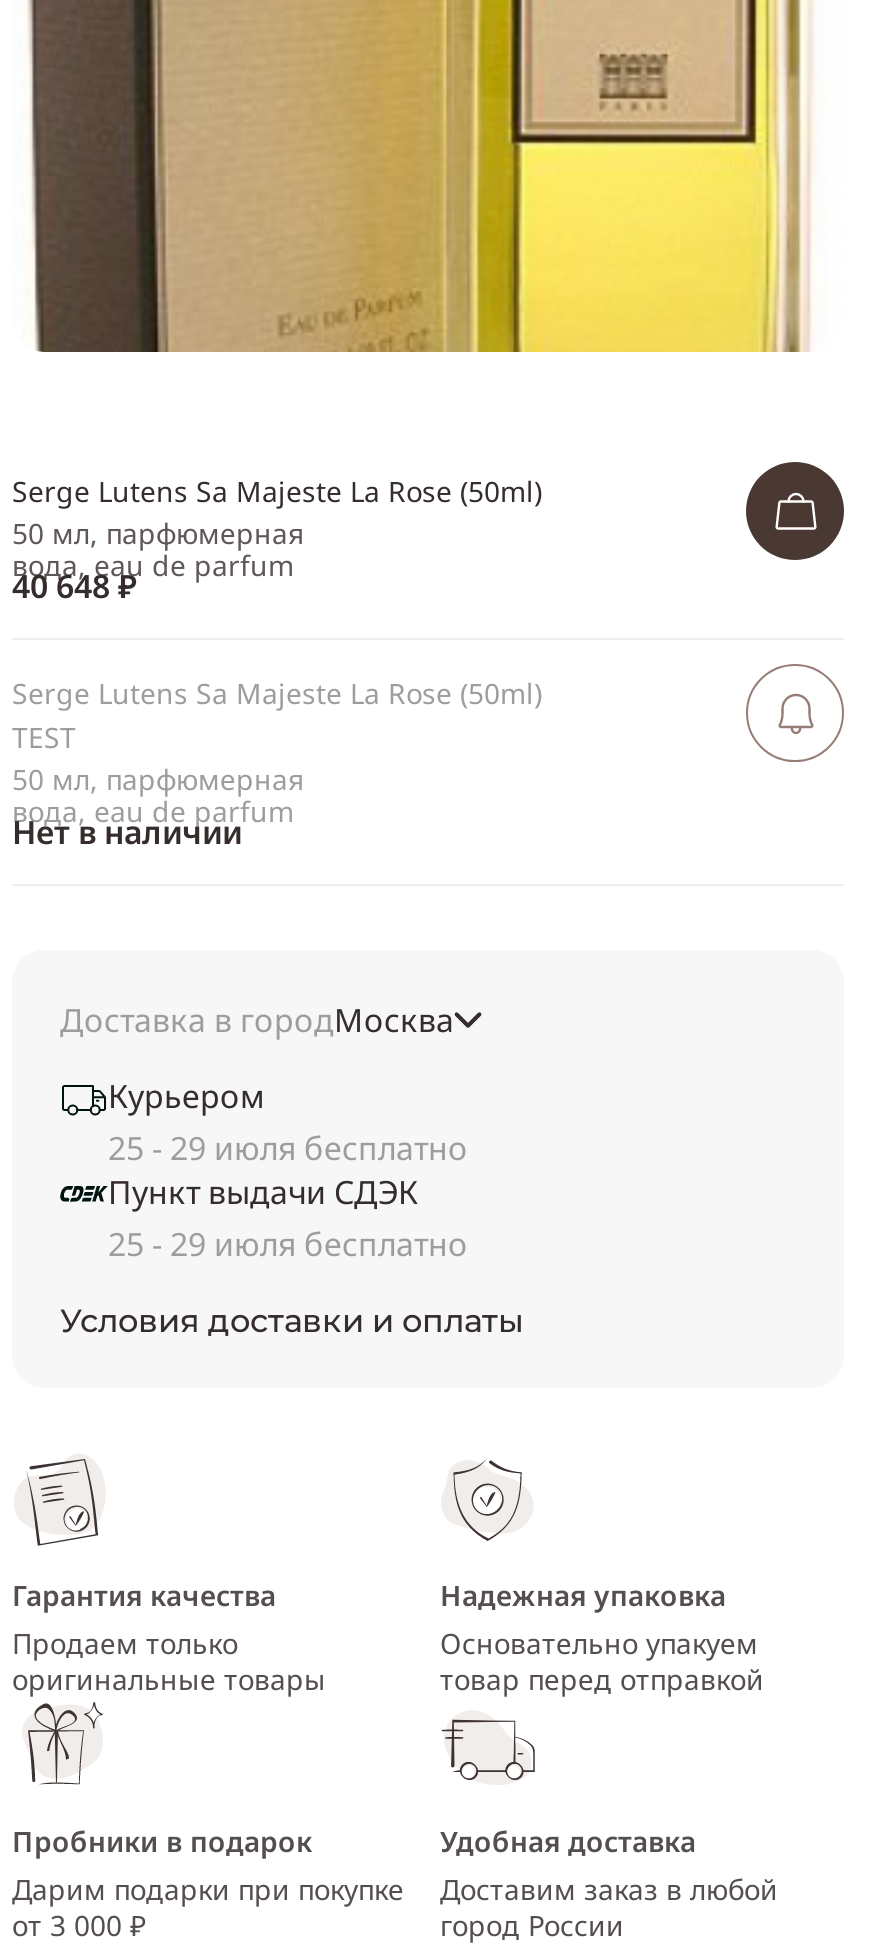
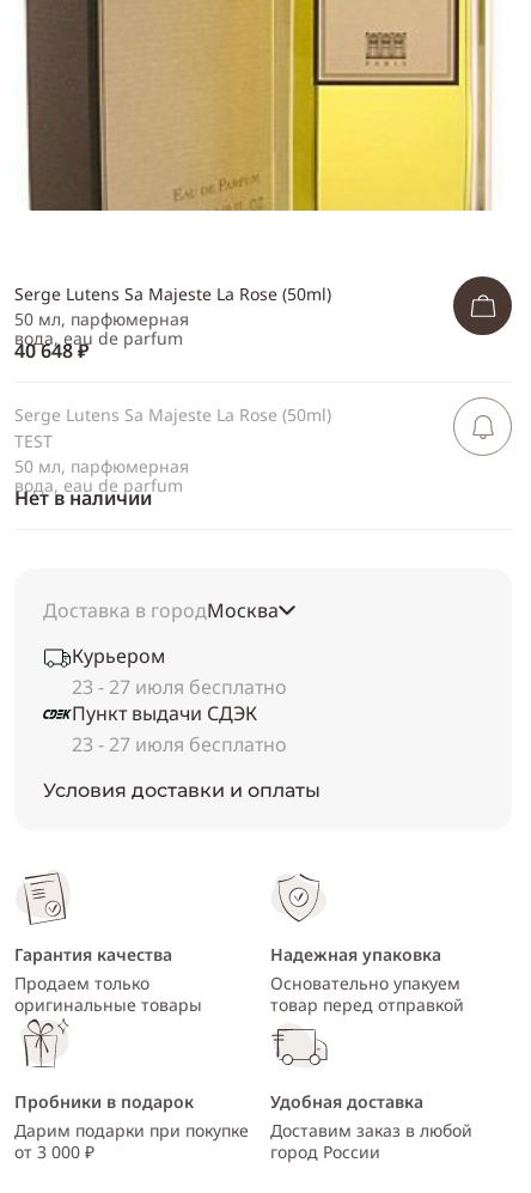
- 25 - 29 июля бесплатно
+ 23 - 27 июля бесплатно

- 25 - 29 июля бесплатно
+ 23 - 27 июля бесплатно
